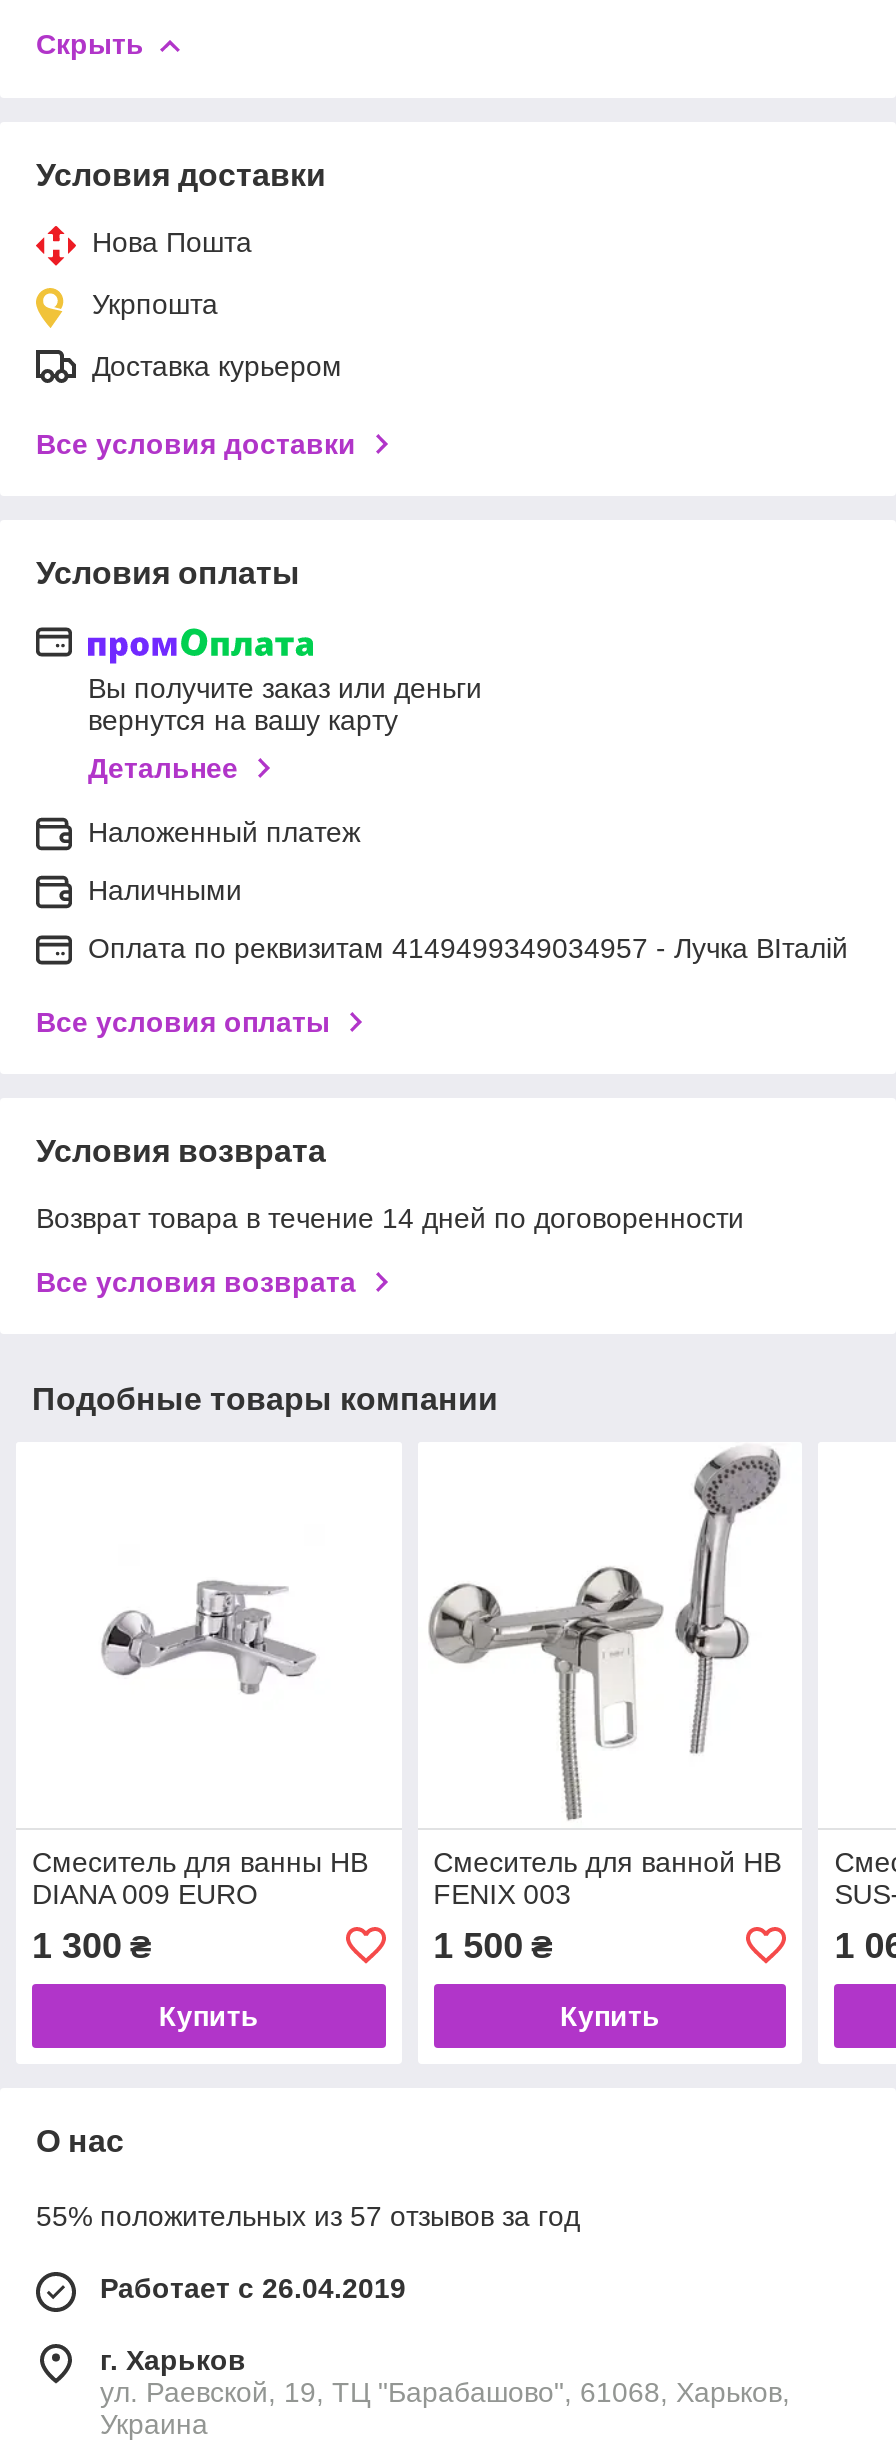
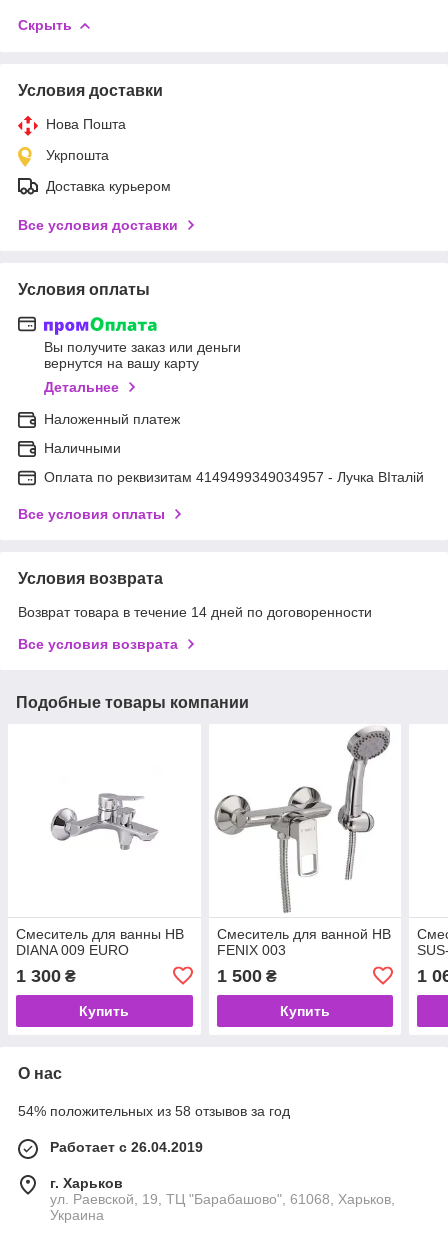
- 55% положительных из 57 отзывов за год
+ 54% положительных из 58 отзывов за год
